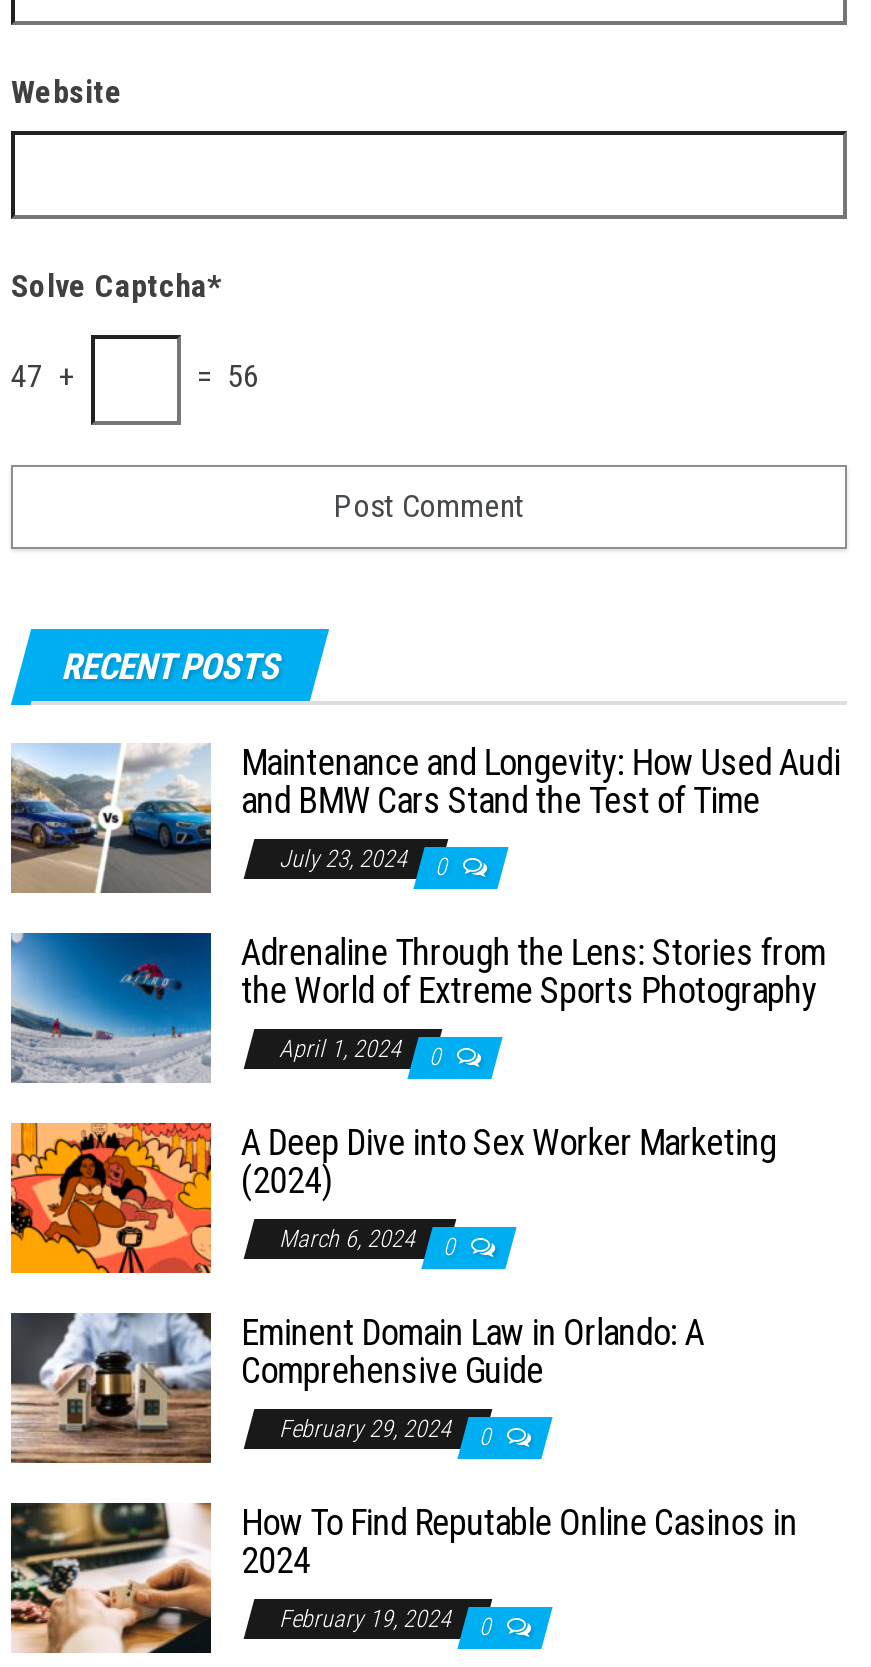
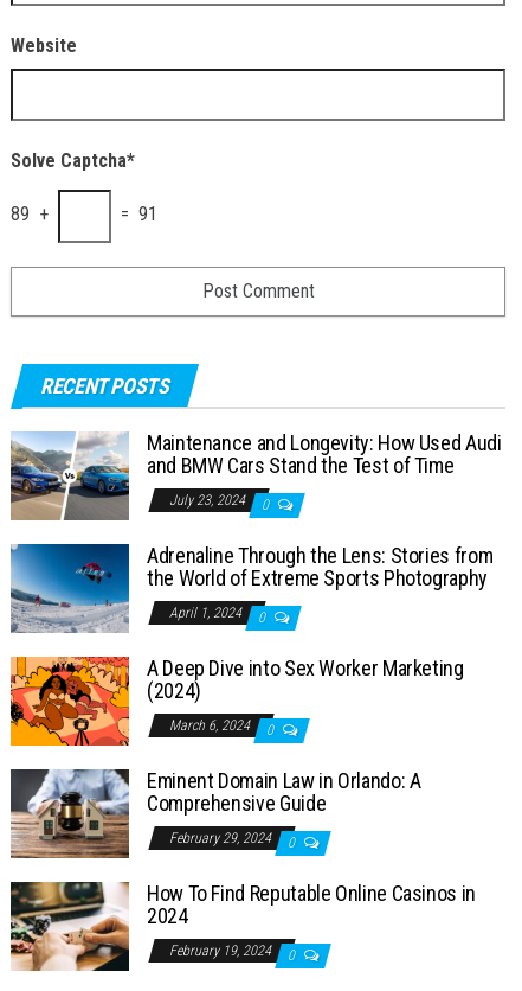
- 47 +
+ 89 +

- = 56
+ = 91
